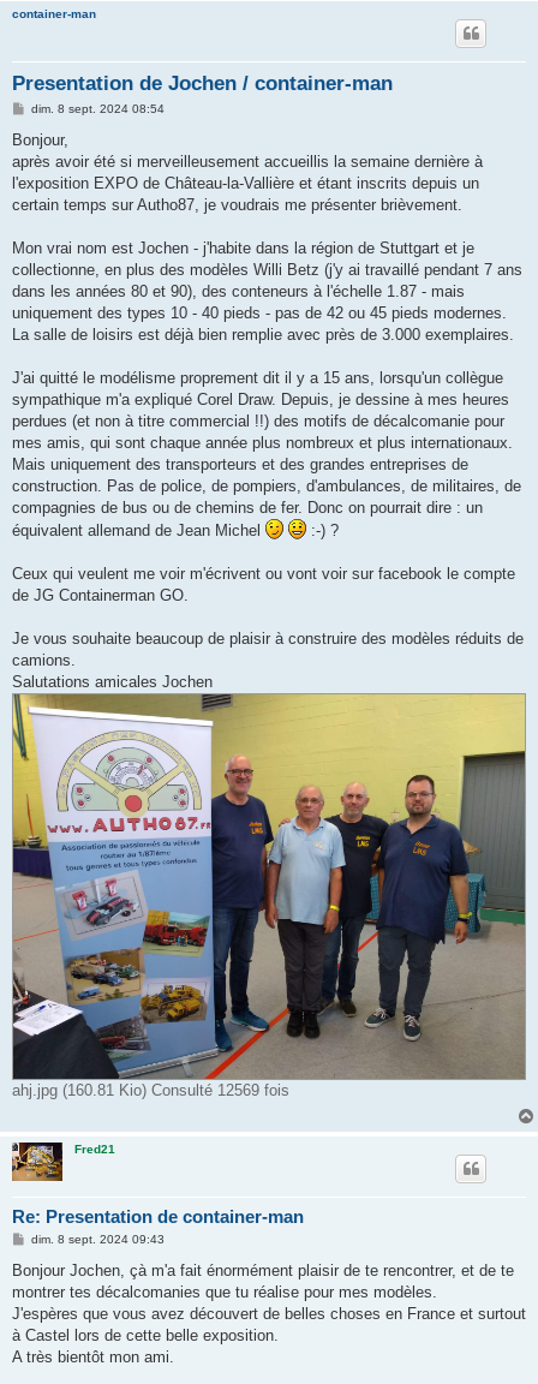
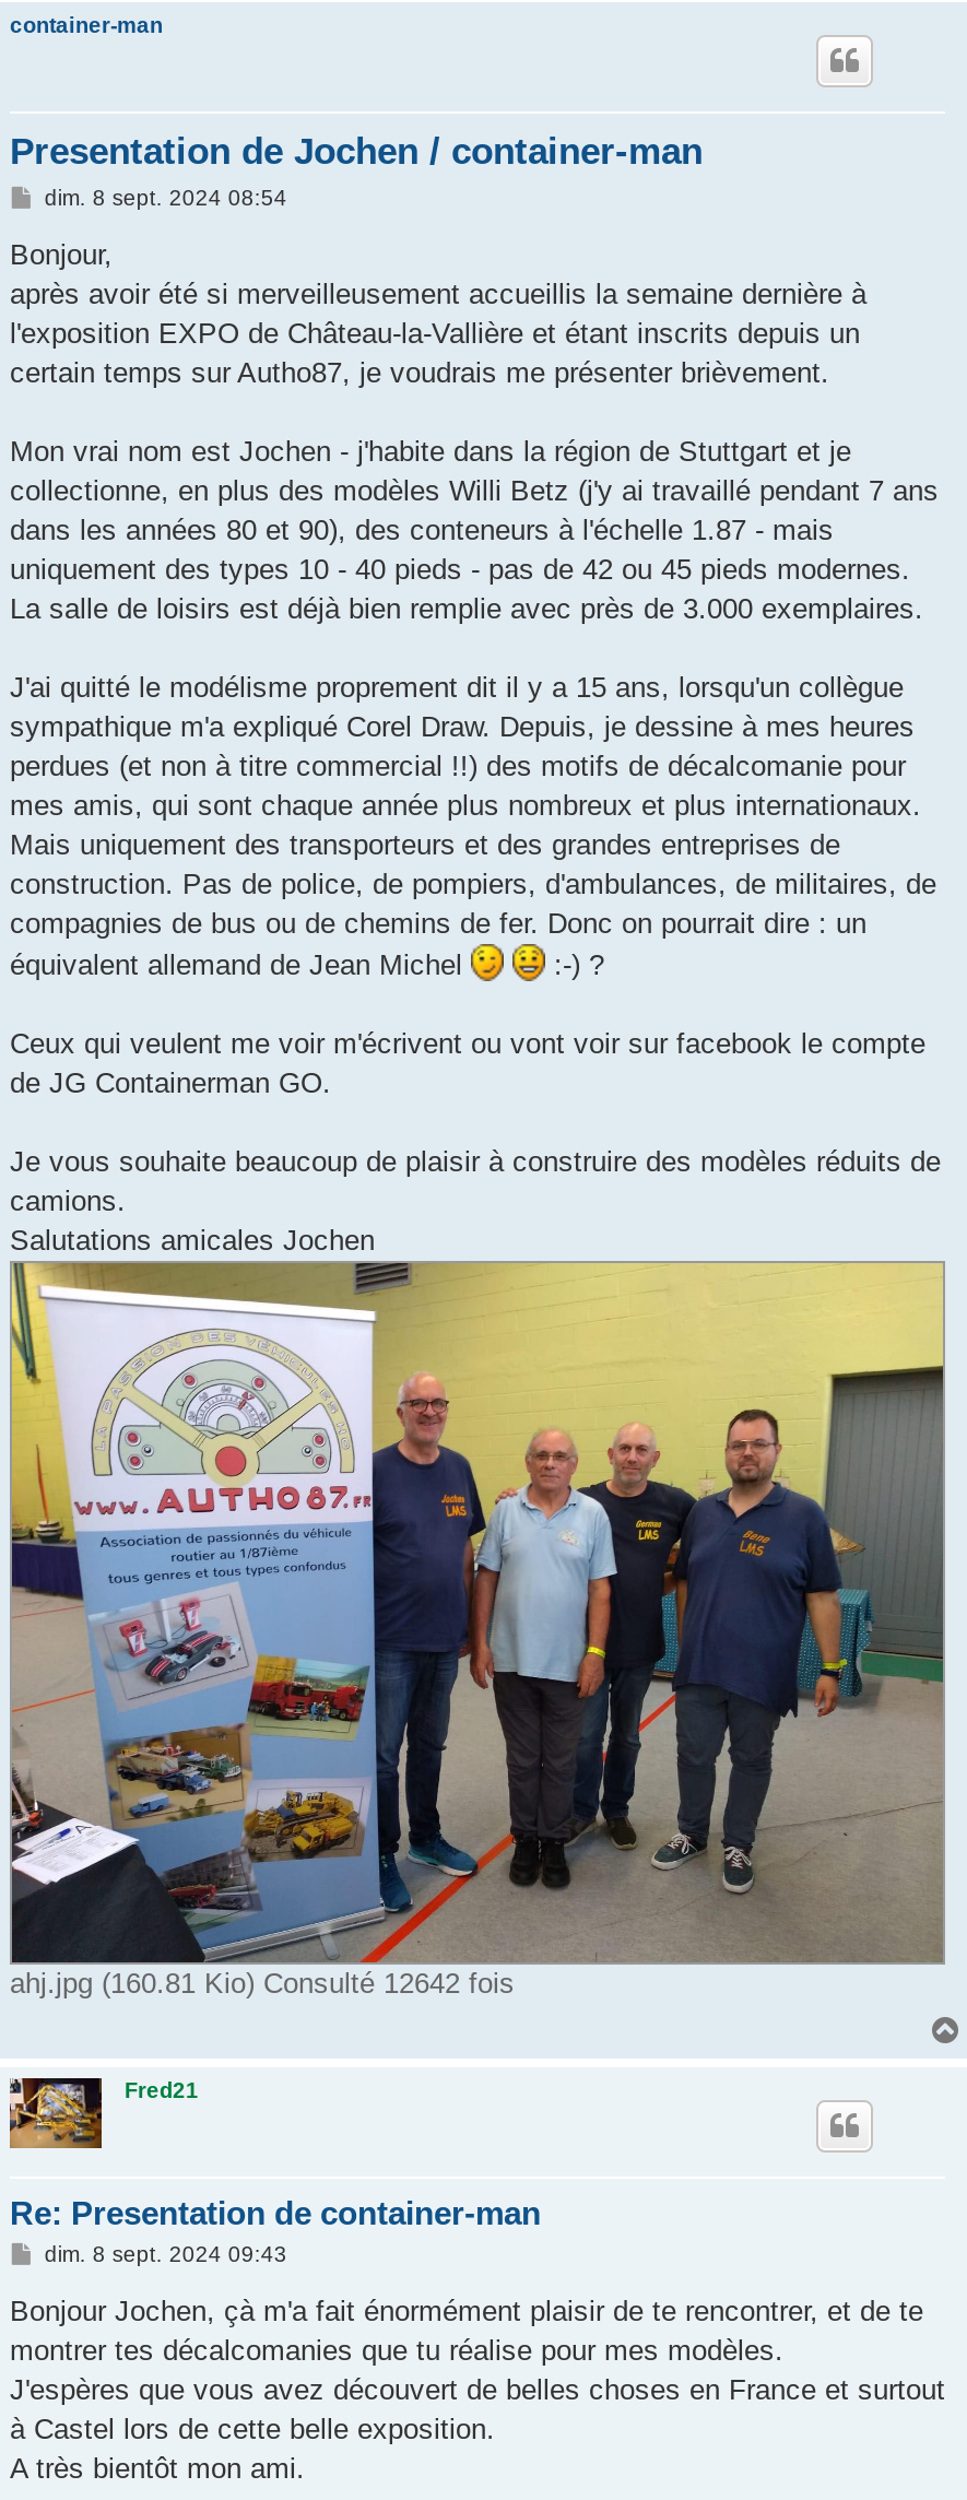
- ahj.jpg (160.81 Kio) Consulté 12569 fois
+ ahj.jpg (160.81 Kio) Consulté 12642 fois
